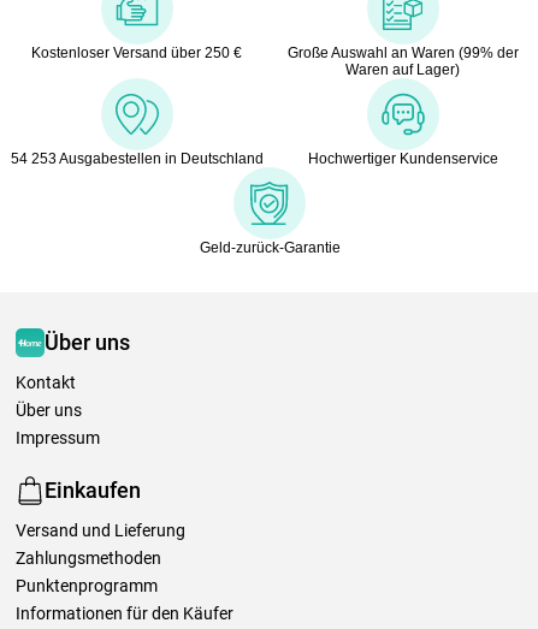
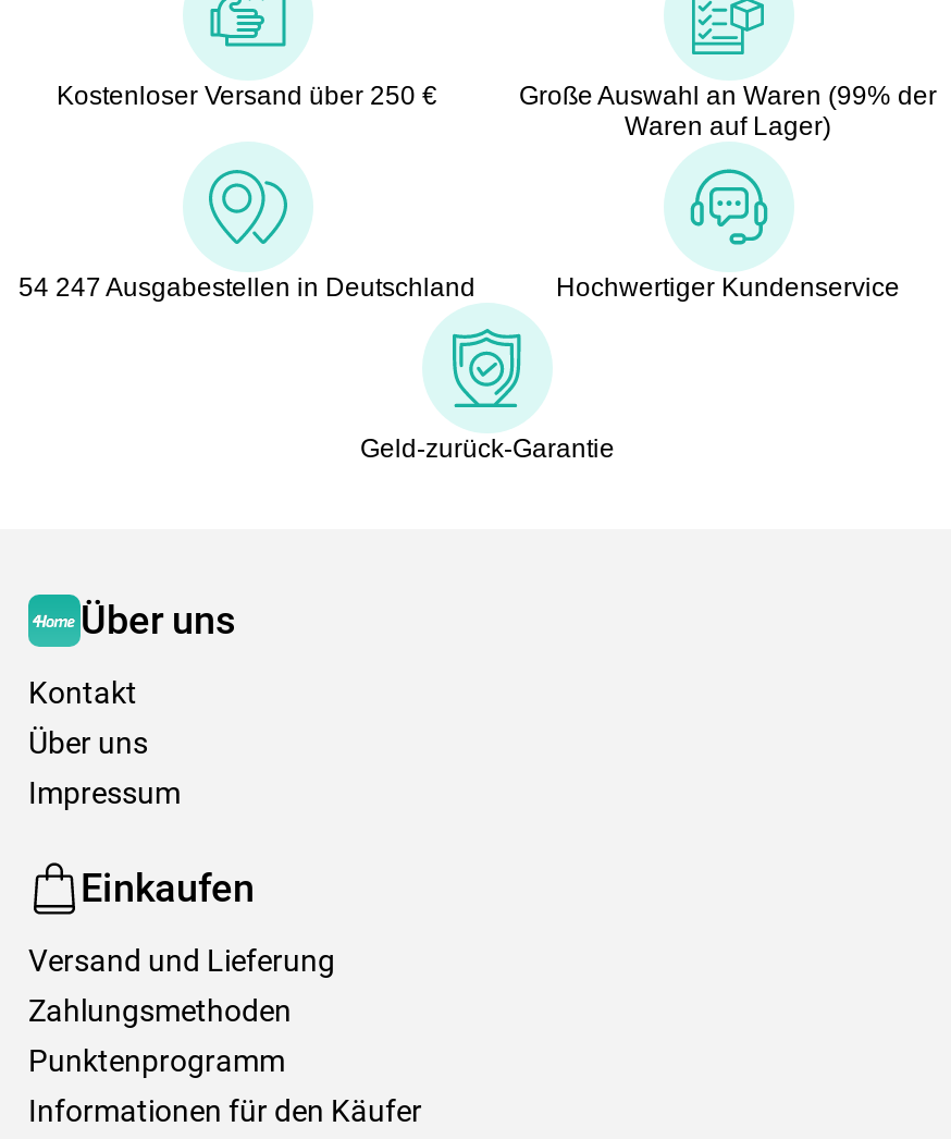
- 54 253 Ausgabestellen in Deutschland
+ 54 247 Ausgabestellen in Deutschland
